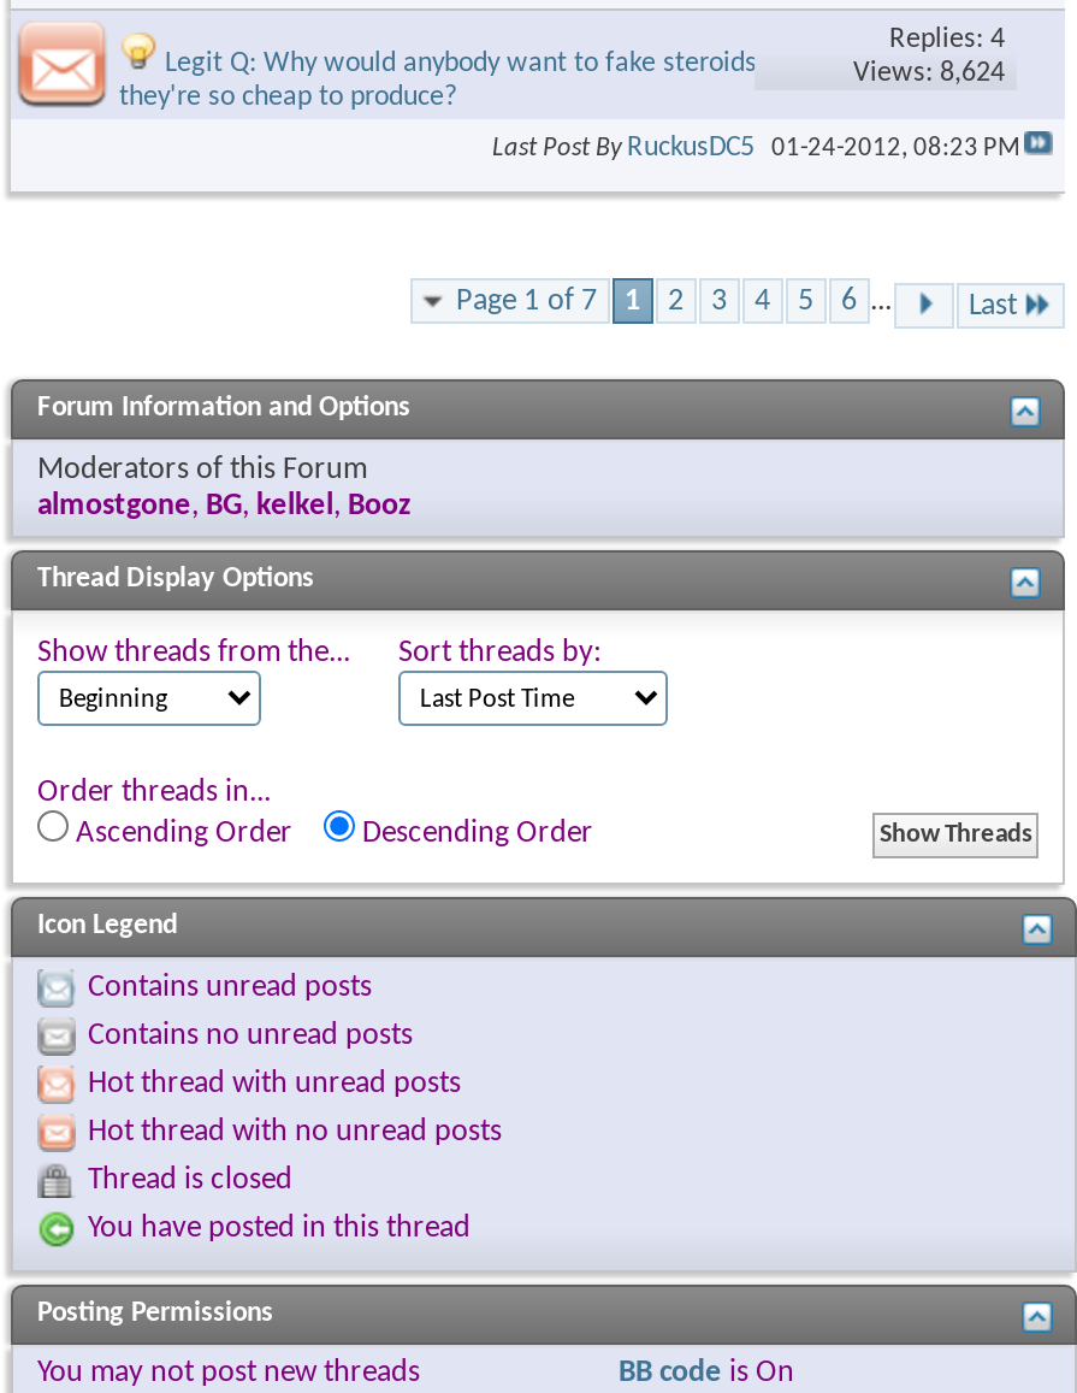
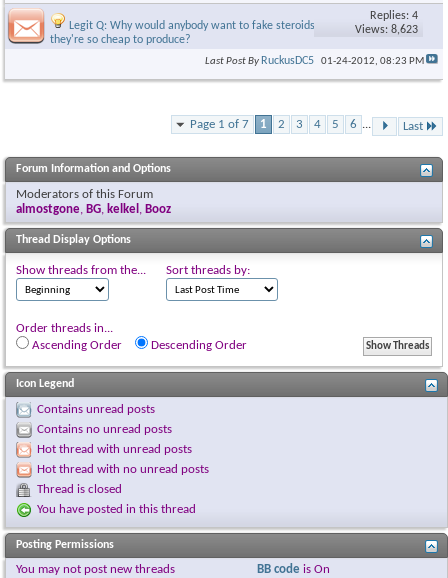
- Views: 8,624
+ Views: 8,623
